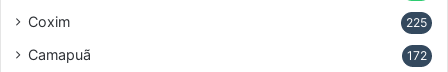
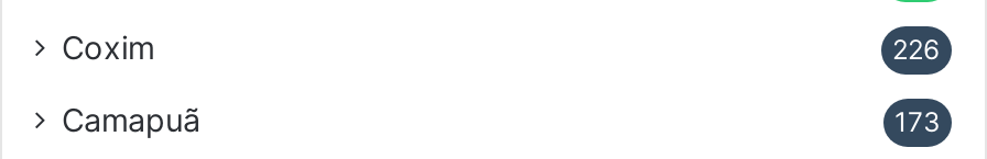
- 225
+ 226

- 172
+ 173
